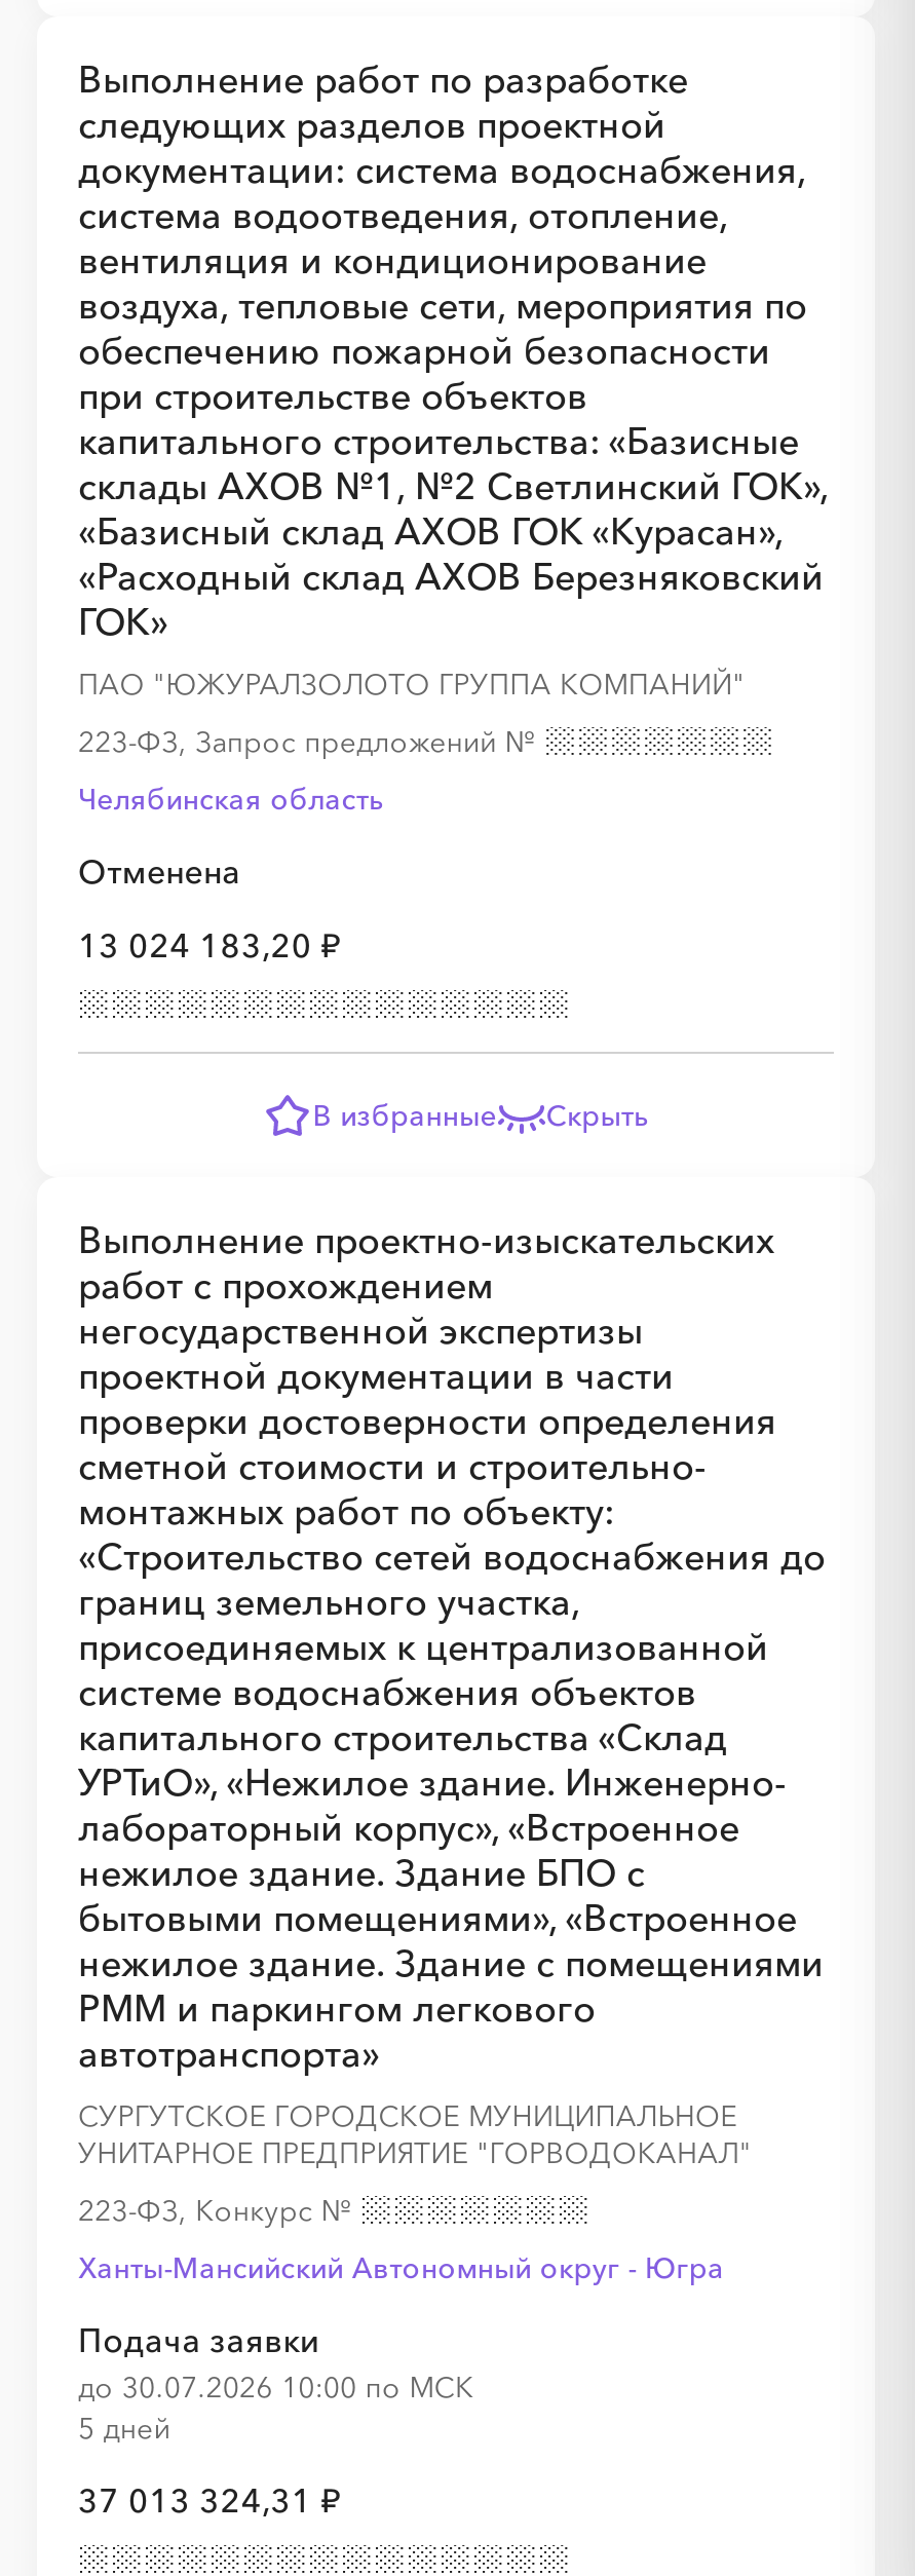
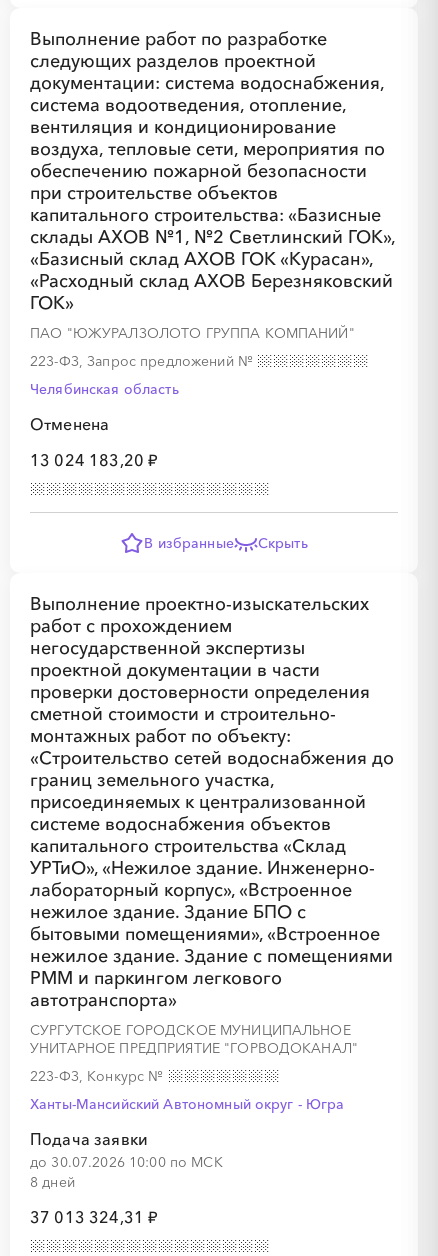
- 5 дней
+ 8 дней
